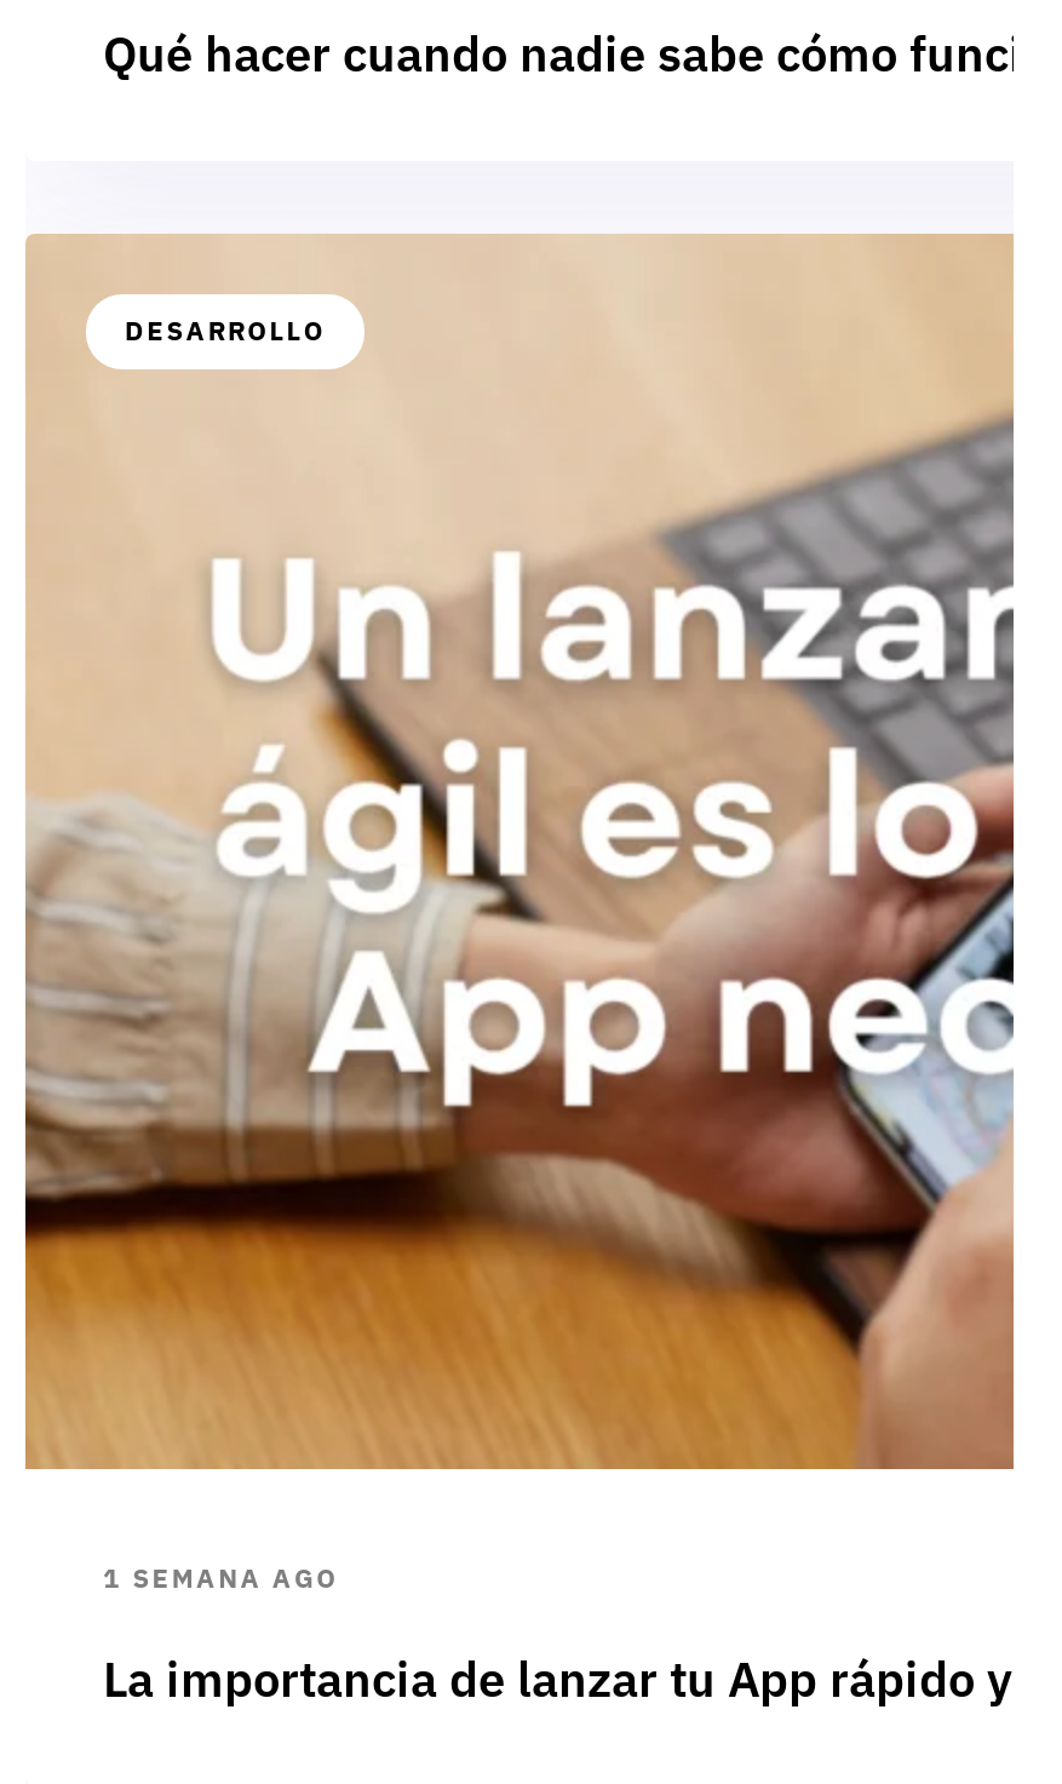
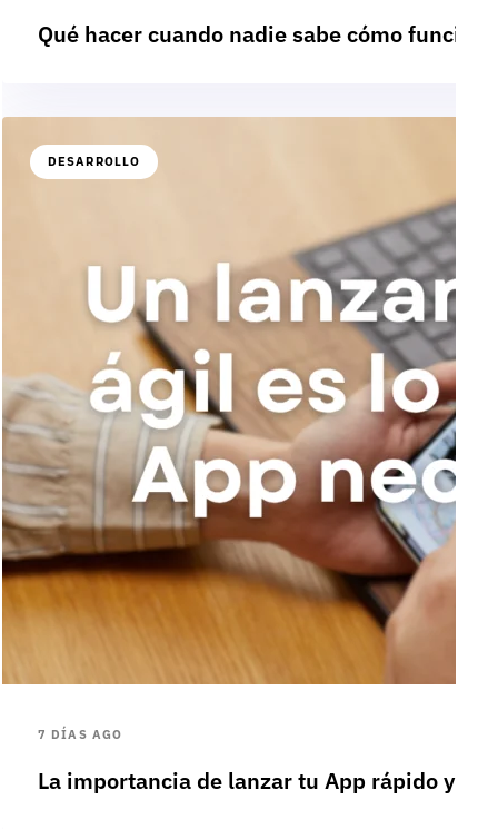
- 1 SEMANA AGO
+ 7 DÍAS AGO
